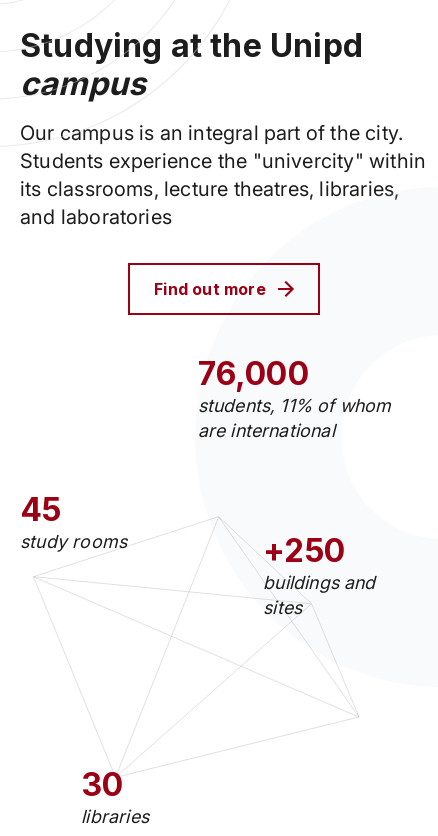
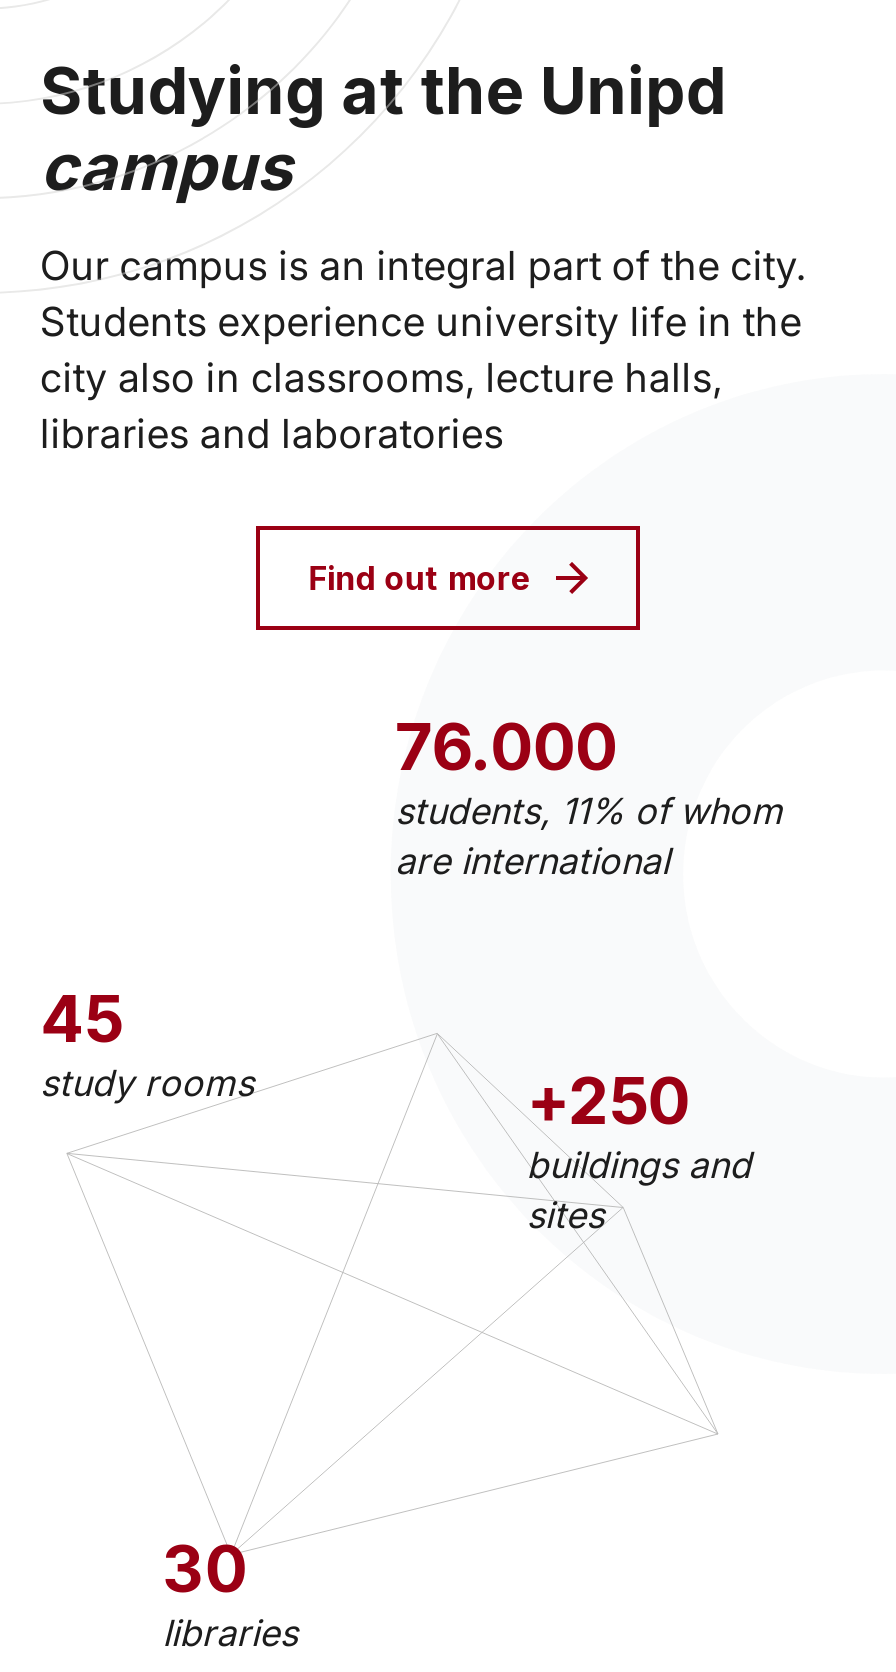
- Students experience the "univercity" within
- its classrooms, lecture theatres, libraries,
- and laboratories
+ Students experience university life in the
+ city also in classrooms, lecture halls,
+ libraries and laboratories

- 76,000
+ 76.000
